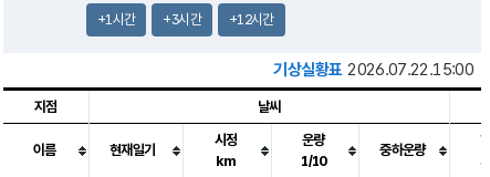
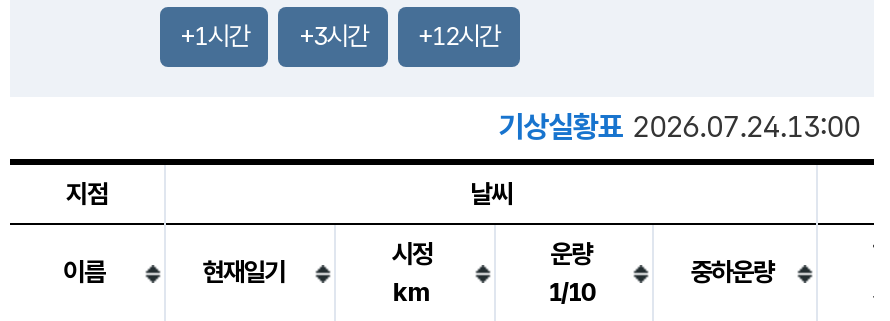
- 기상실황표 2026.07.22.15:00
+ 기상실황표 2026.07.24.13:00
